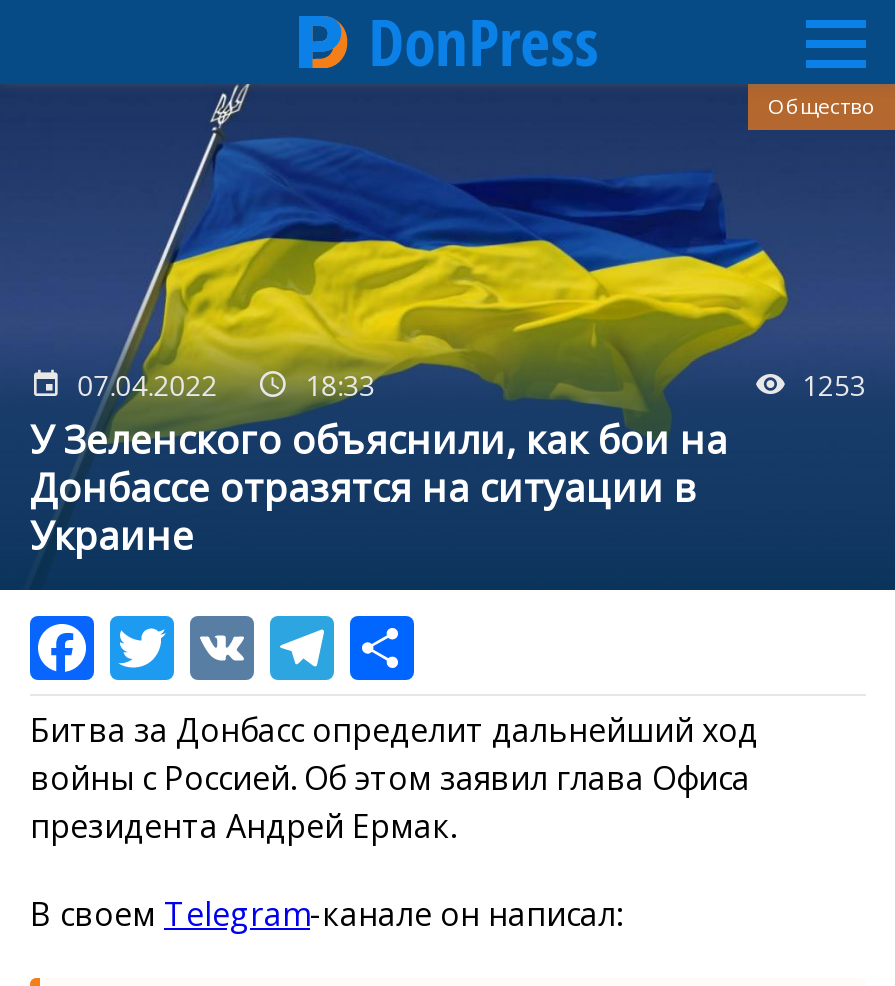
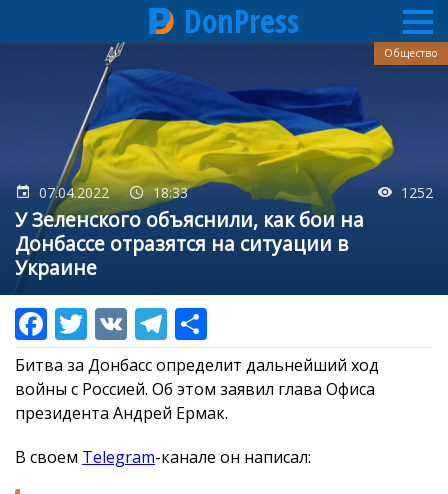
- 1253
+ 1252
